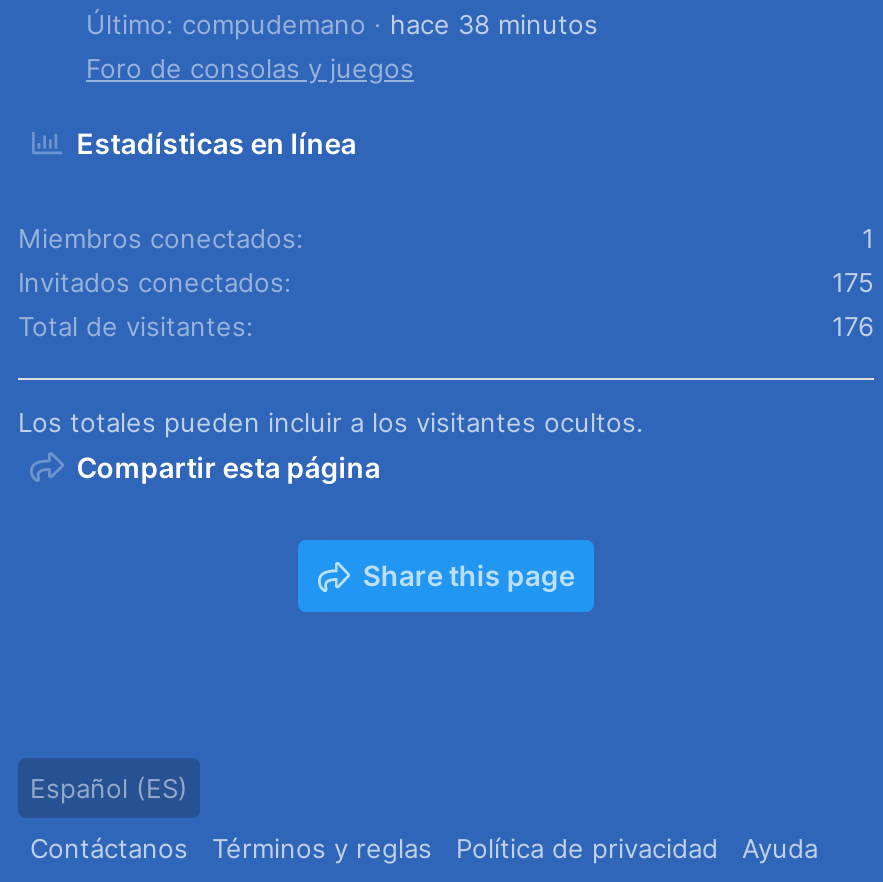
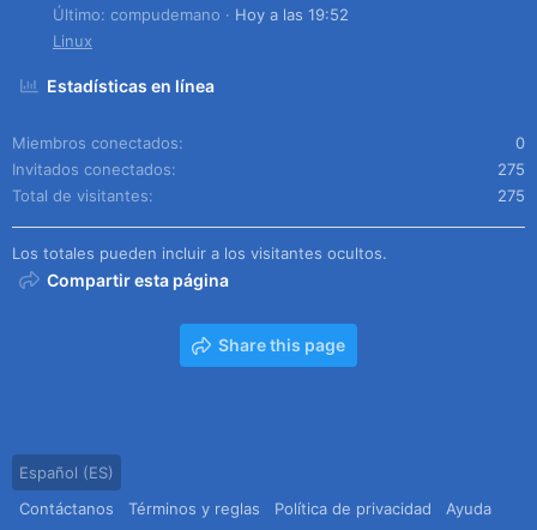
- hace 38 minutos
- Foro de consolas y juegos
+ Hoy a las 19:52
+ Linux

- 1
+ 0

- 175
+ 275

- 176
+ 275
